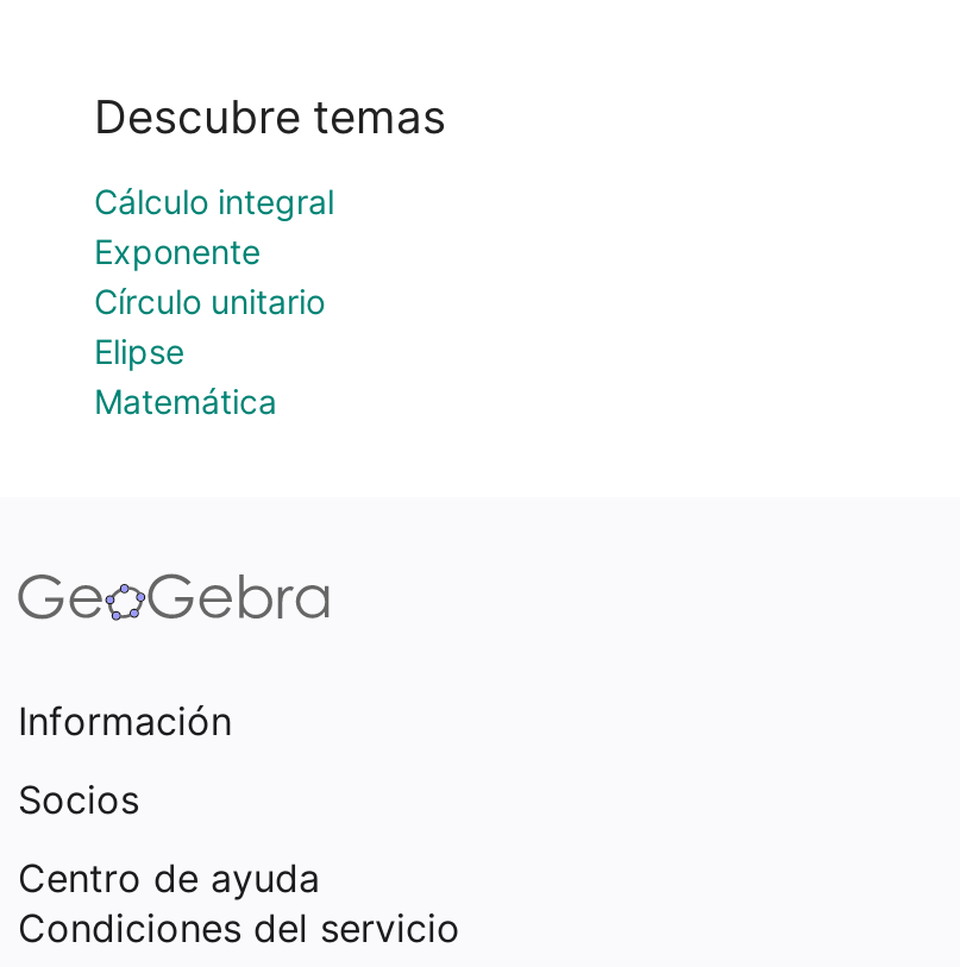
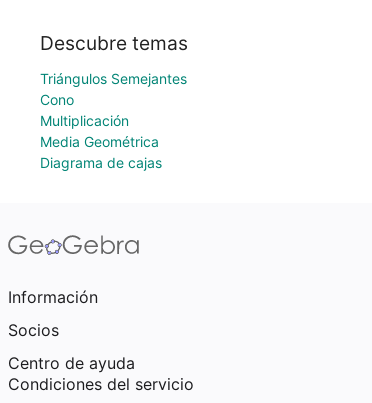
- Cálculo integral
- Exponente
- Círculo unitario
- Elipse
- Matemática
+ Triángulos Semejantes
+ Cono
+ Multiplicación
+ Media Geométrica
+ Diagrama de cajas
